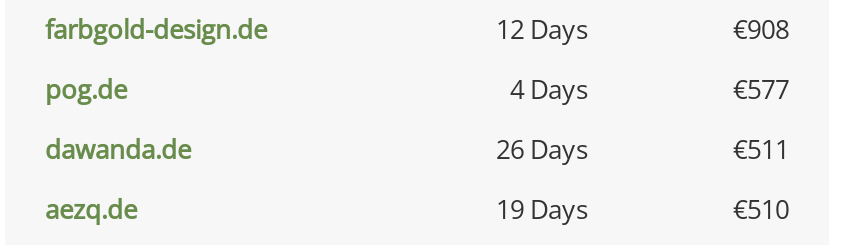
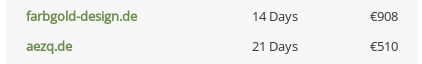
- 12 Days
+ 14 Days

- pog.de
- 4 Days
- €577
- dawanda.de
- 26 Days
- €511

- 19 Days
+ 21 Days
